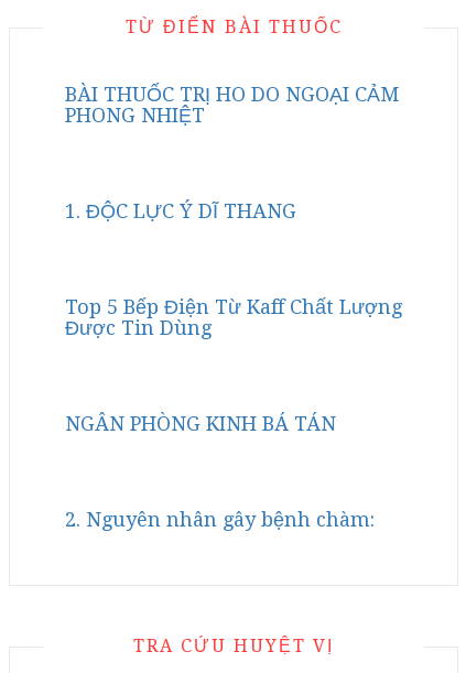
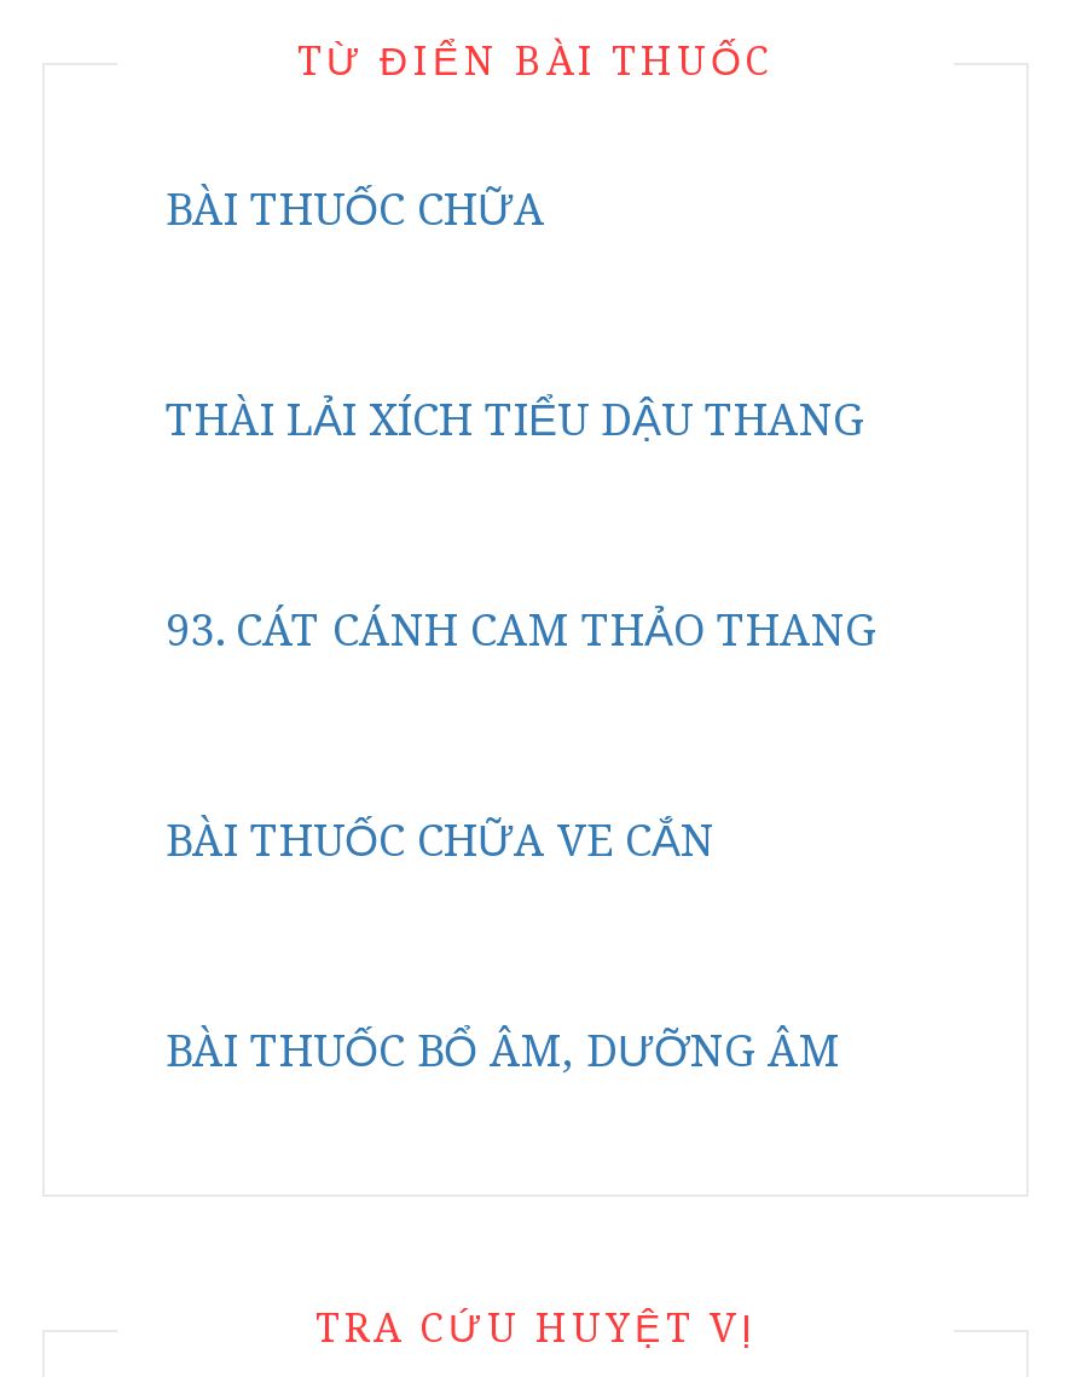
- BÀI THUỐC TRỊ HO DO NGOẠI CẢM
- PHONG NHIỆT
+ BÀI THUỐC CHỮA

- 1. ĐỘC LỰC Ý DĨ THANG
+ THÀI LẢI XÍCH TIỂU DẬU THANG

- Top 5 Bếp Điện Từ Kaff Chất Lượng
- Được Tin Dùng
+ 93. CÁT CÁNH CAM THẢO THANG

- NGÂN PHÒNG KINH BÁ TÁN
+ BÀI THUỐC CHỮA VE CẮN

- 2. Nguyên nhân gây bệnh chàm:
+ BÀI THUỐC BỔ ÂM, DƯỠNG ÂM
